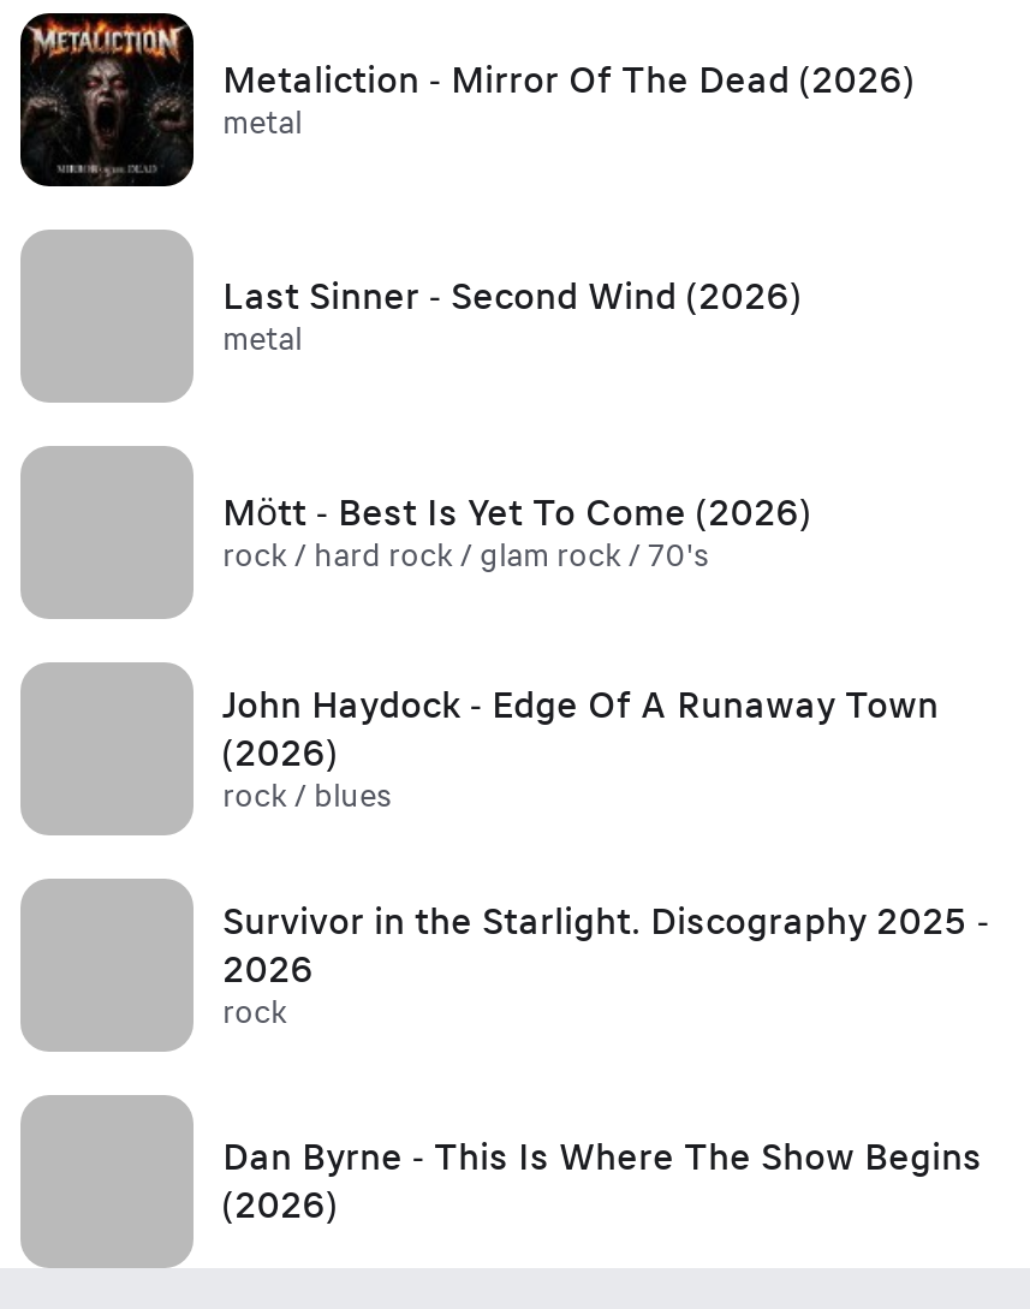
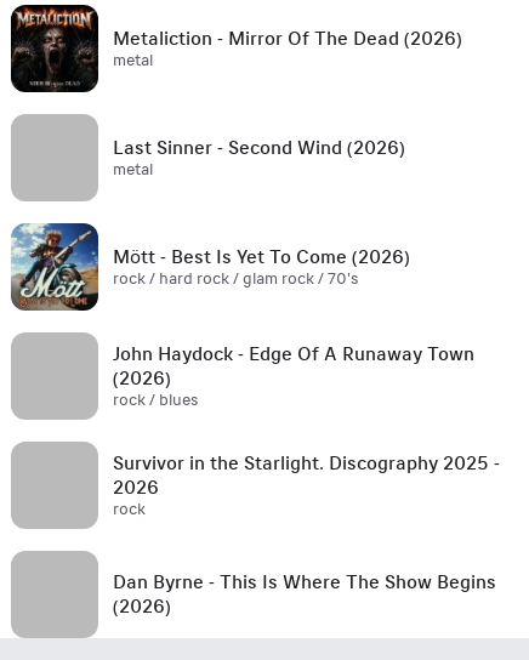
+ [image]
